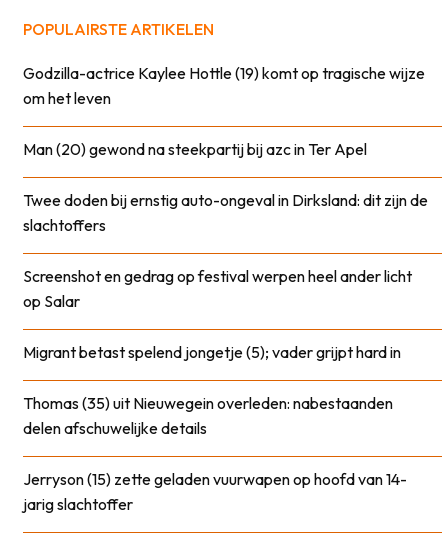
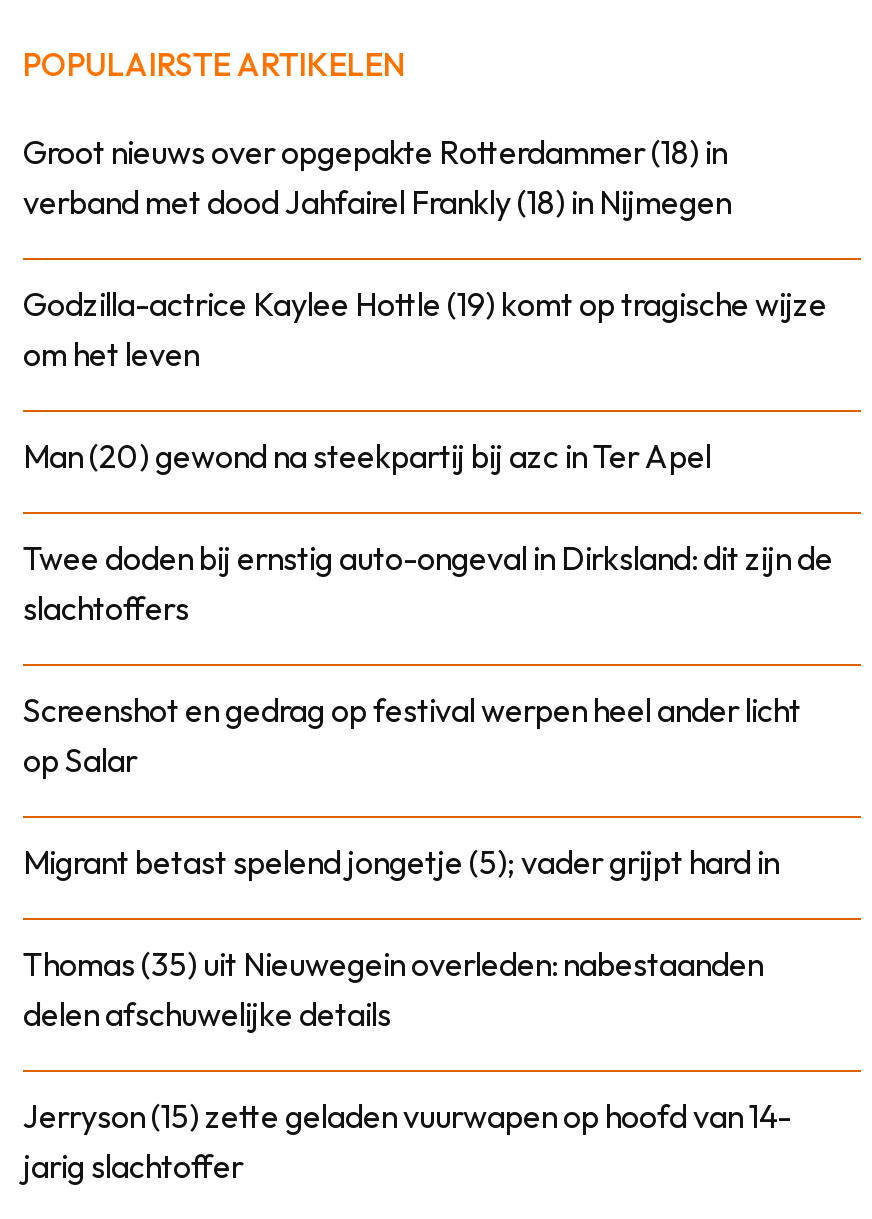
+ Groot nieuws over opgepakte Rotterdammer (18) in
+ verband met dood Jahfairel Frankly (18) in Nijmegen
